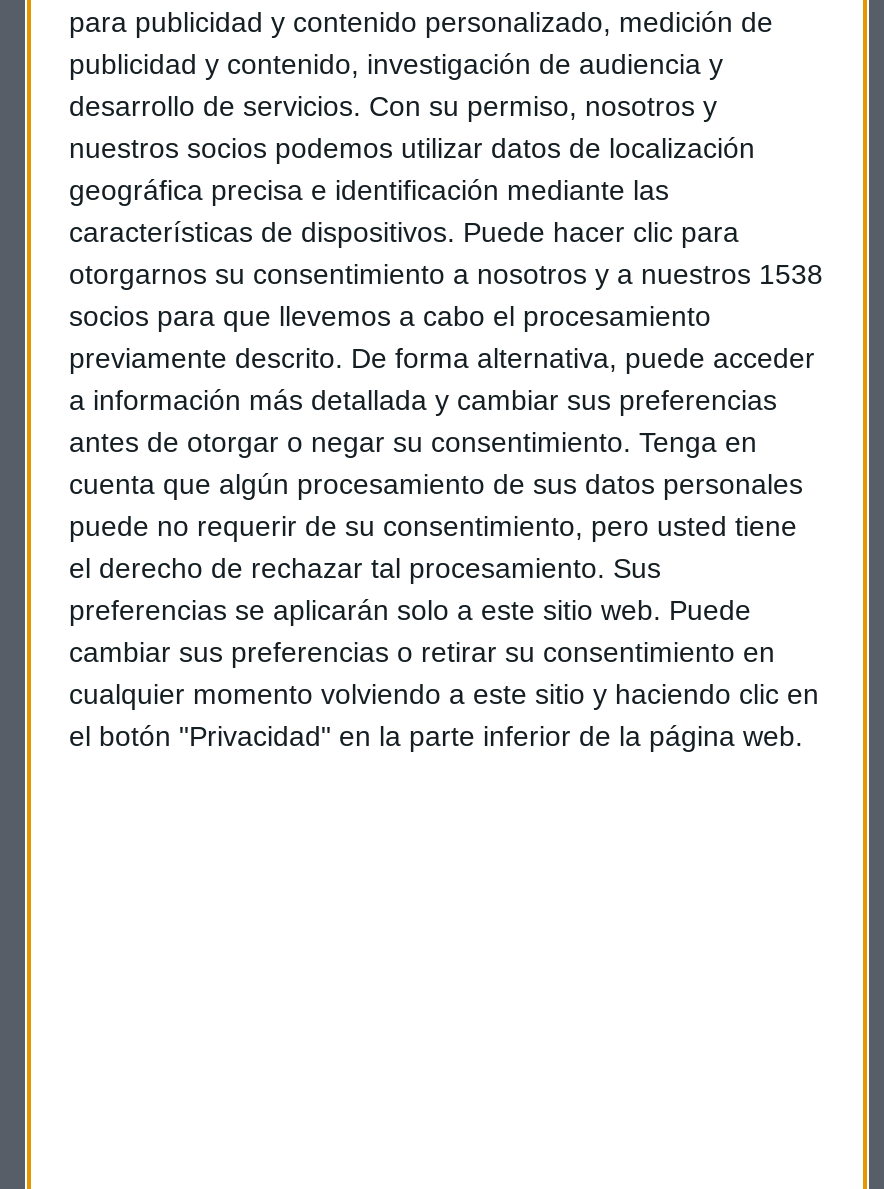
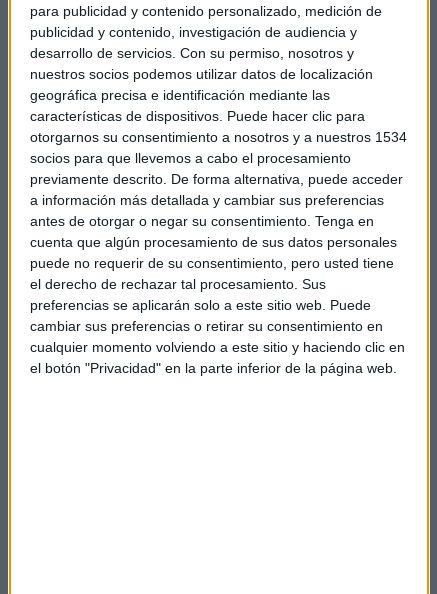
- otorgarnos su consentimiento a nosotros y a nuestros 1538
+ otorgarnos su consentimiento a nosotros y a nuestros 1534
